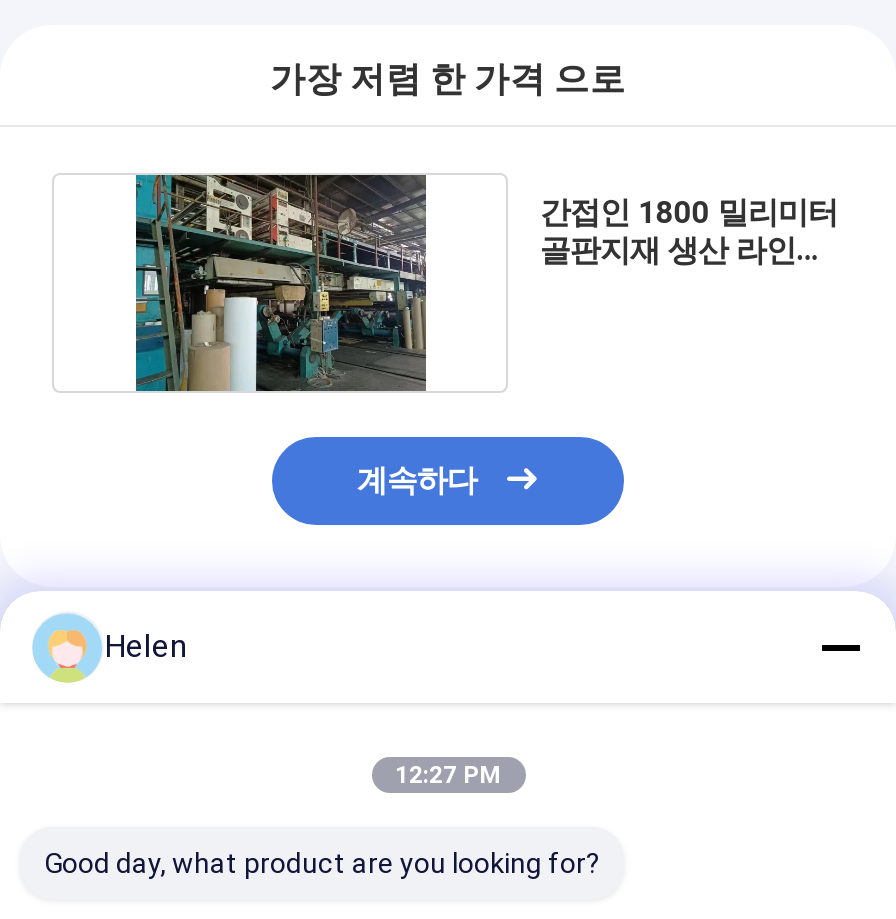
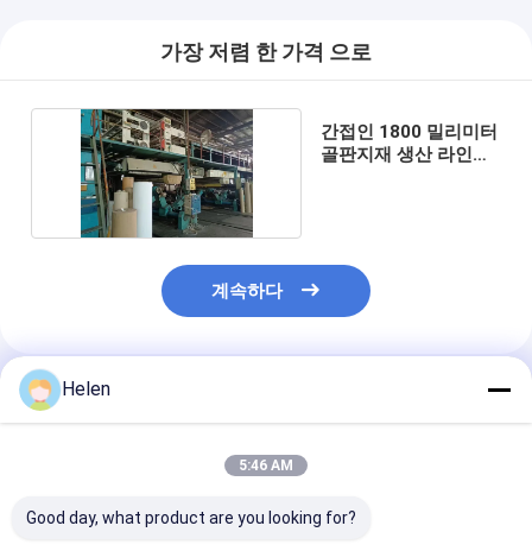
- 12:27 PM
+ 5:46 AM
